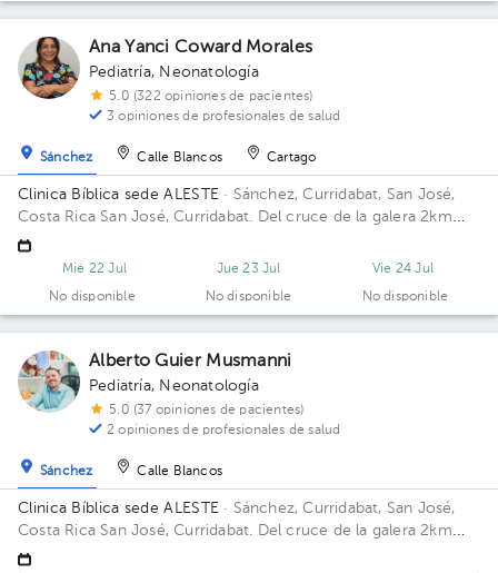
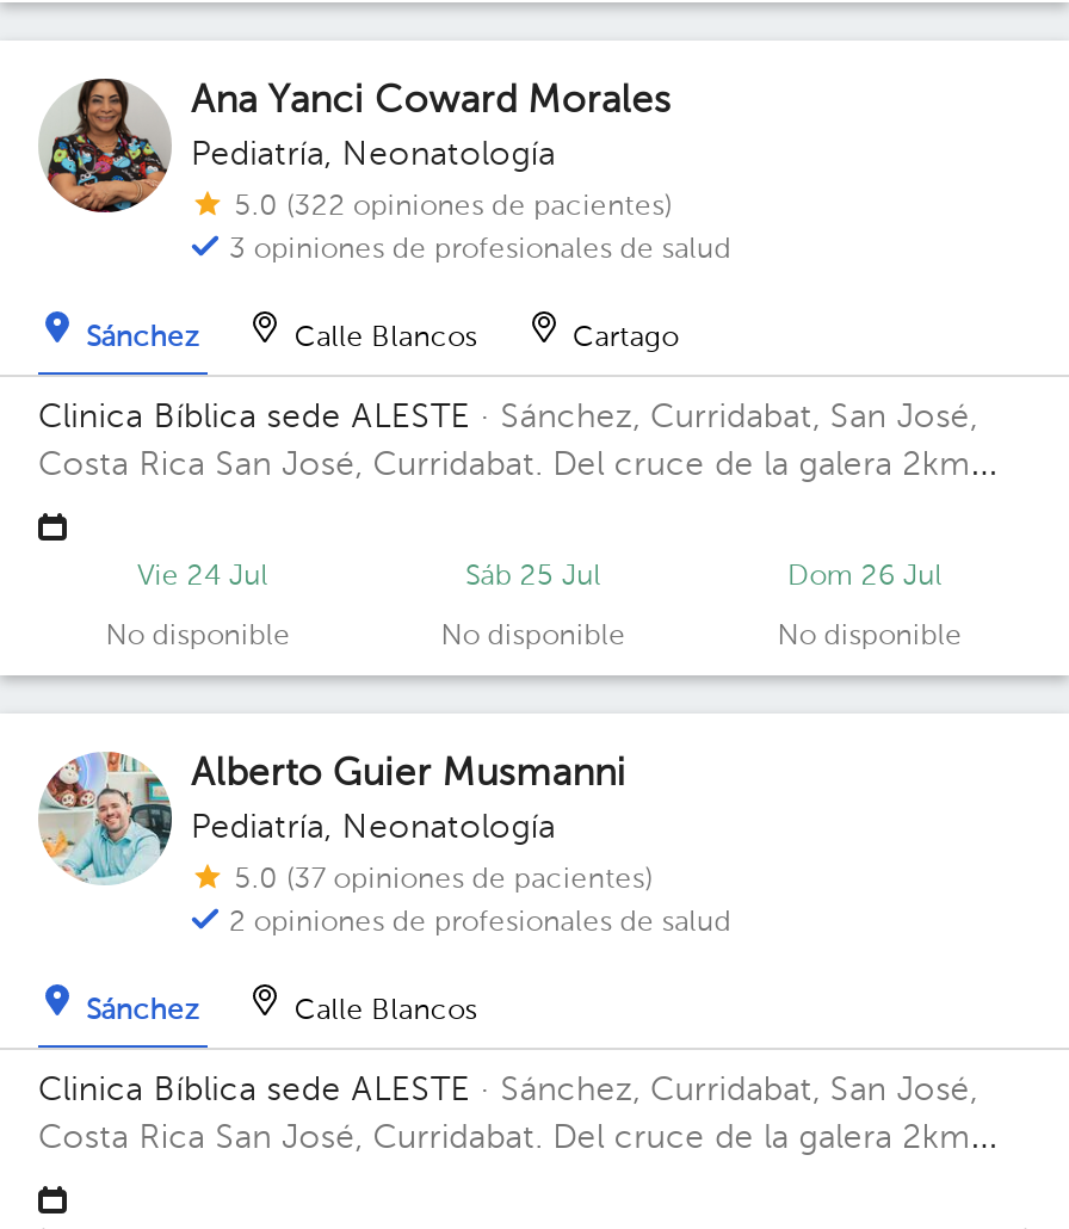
- Mié 22 Jul
+ Vie 24 Jul

- Jue 23 Jul
+ Sáb 25 Jul

- Vie 24 Jul
+ Dom 26 Jul
